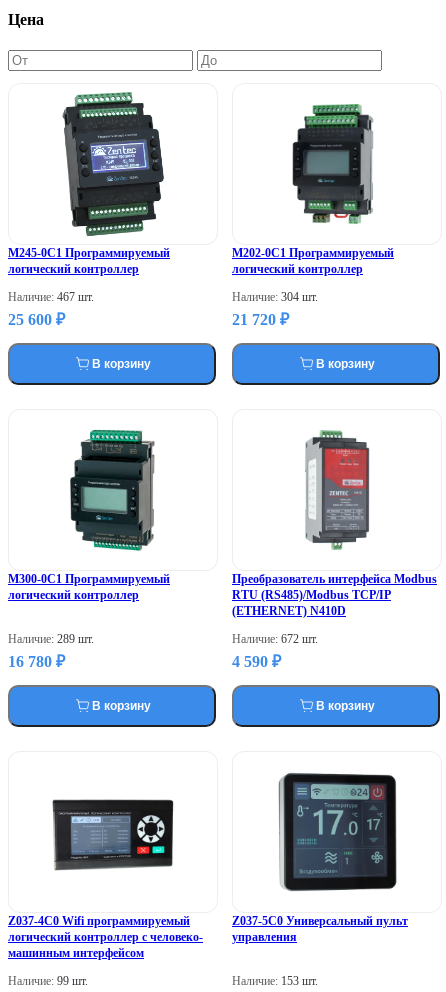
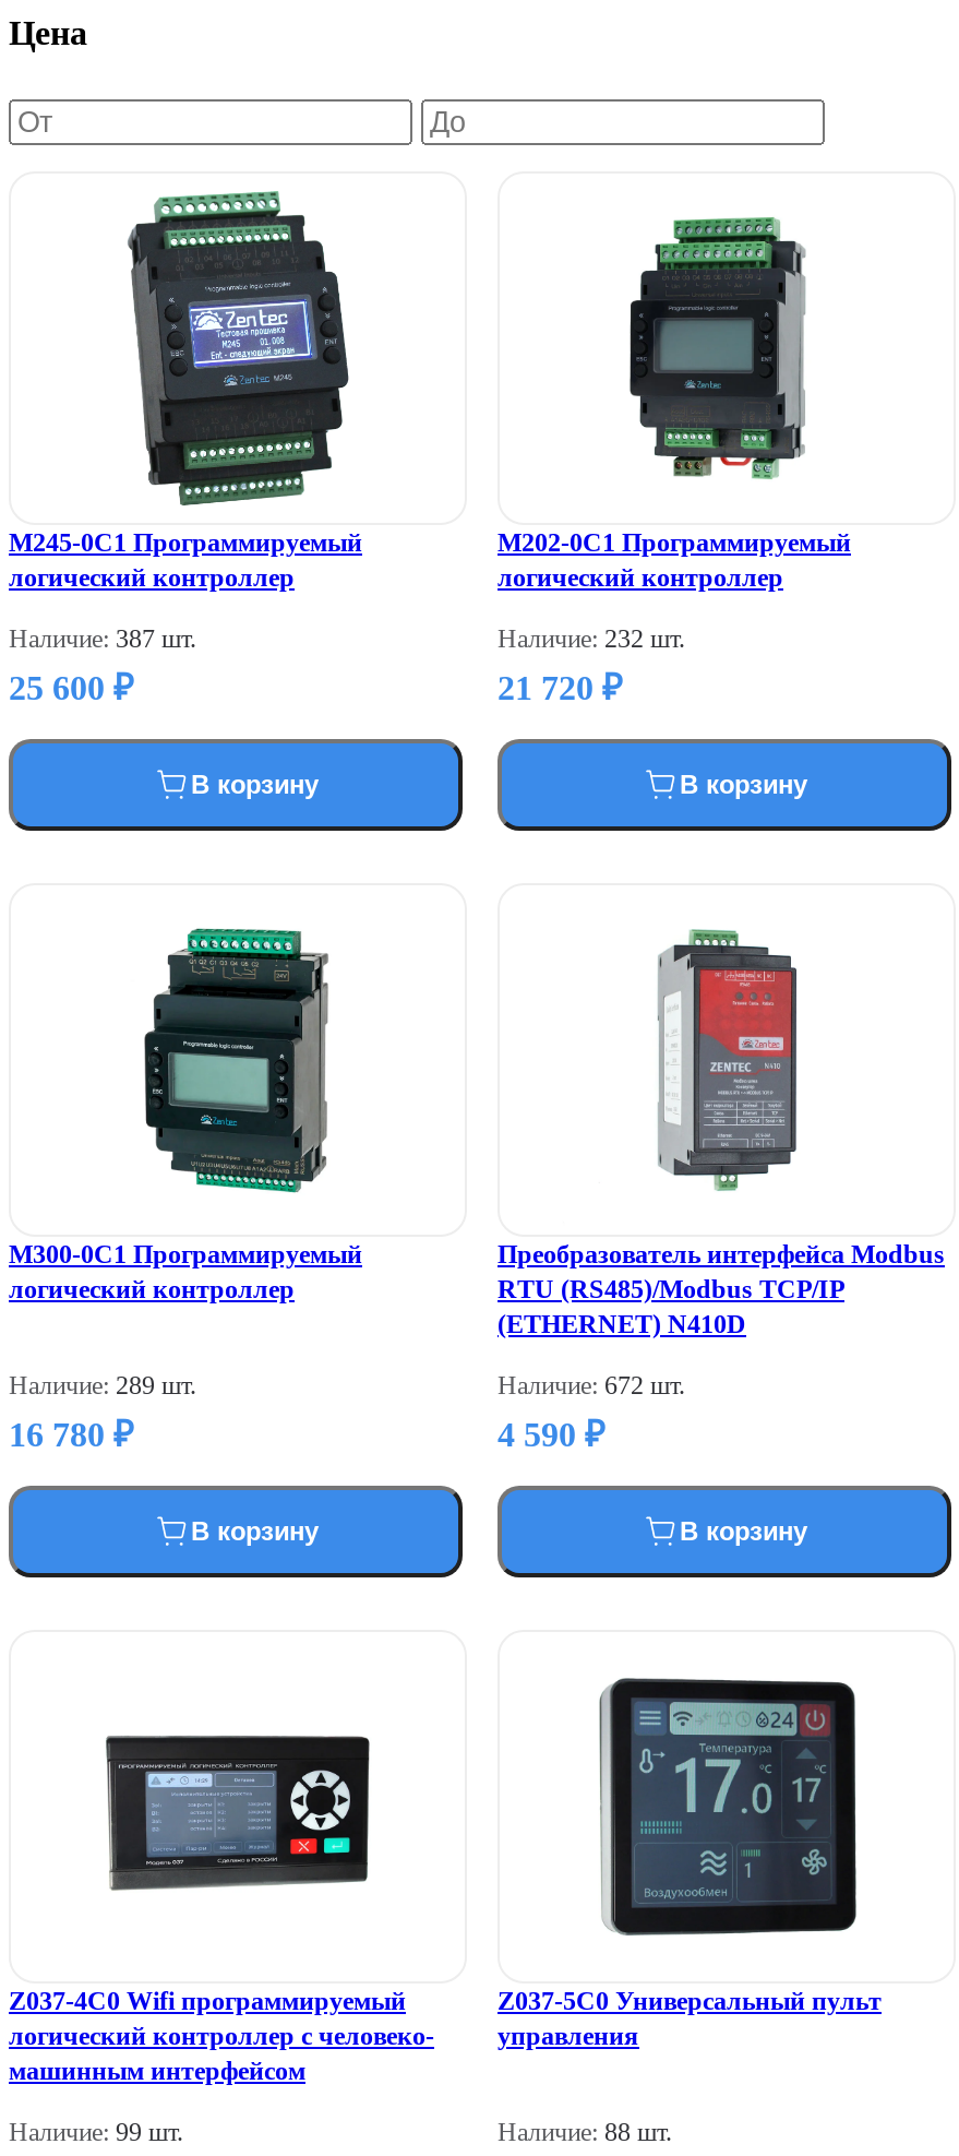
- Наличие: 467 шт.
+ Наличие: 387 шт.

- Наличие: 304 шт.
+ Наличие: 232 шт.

- Наличие: 153 шт.
+ Наличие: 88 шт.
